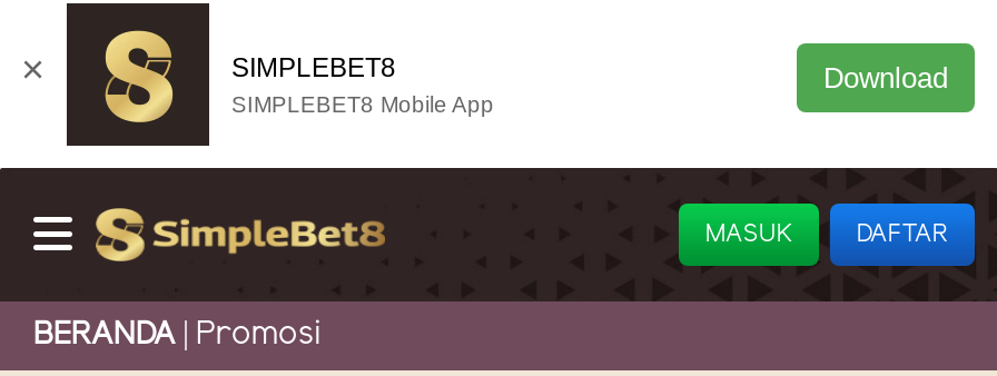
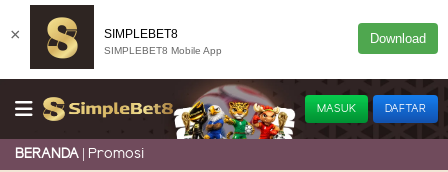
+ [image]
